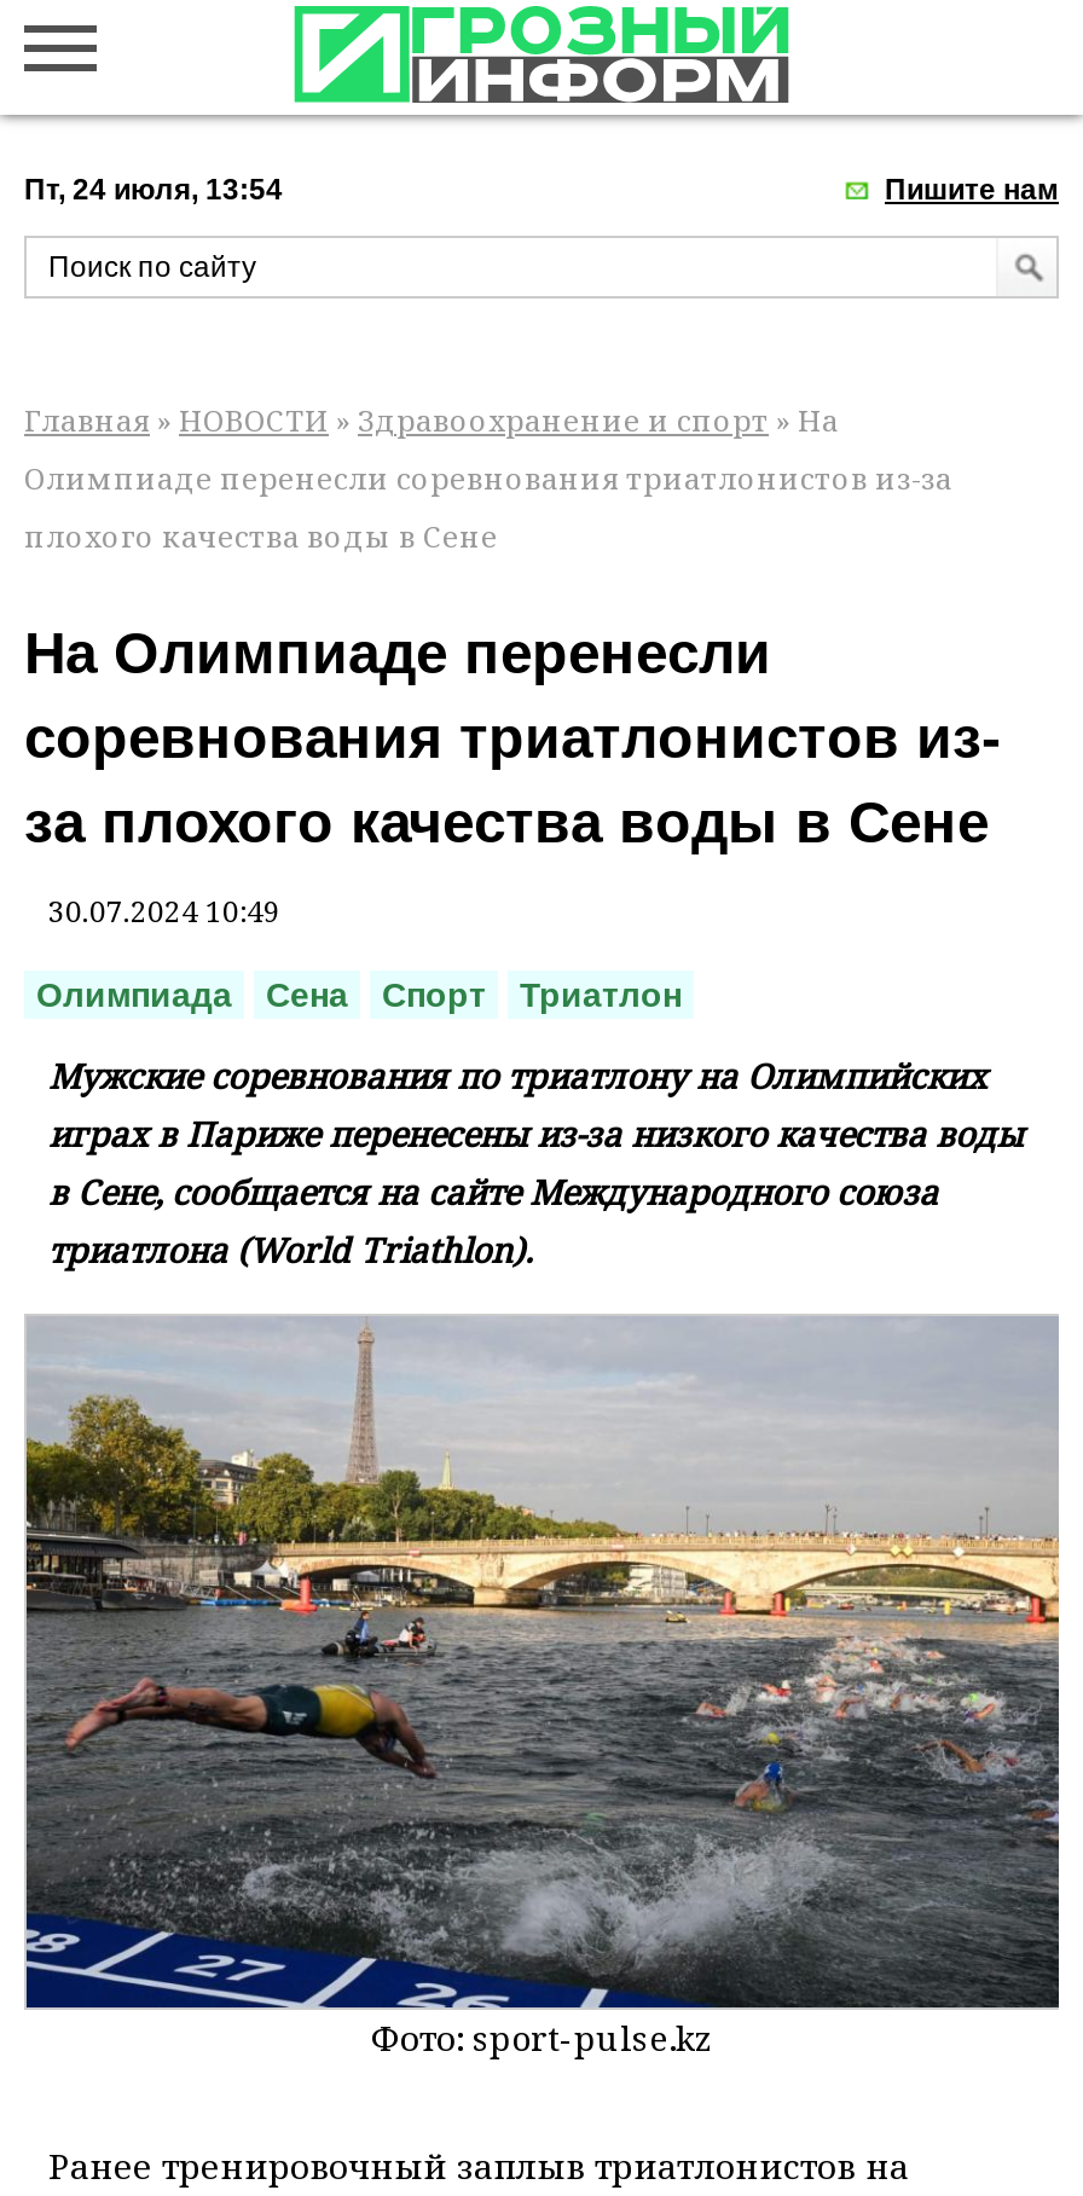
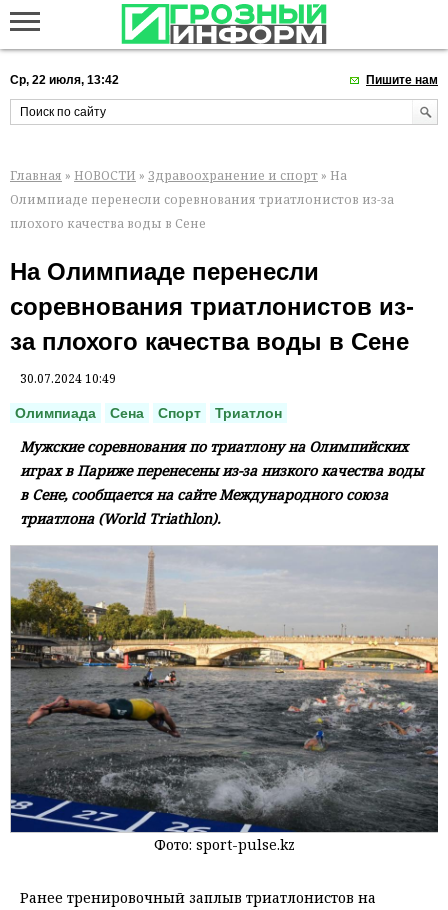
- Пт, 24 июля, 13:54
+ Ср, 22 июля, 13:42
